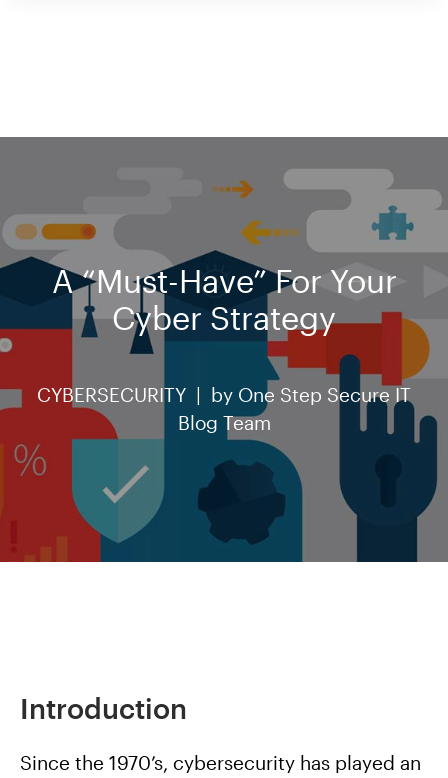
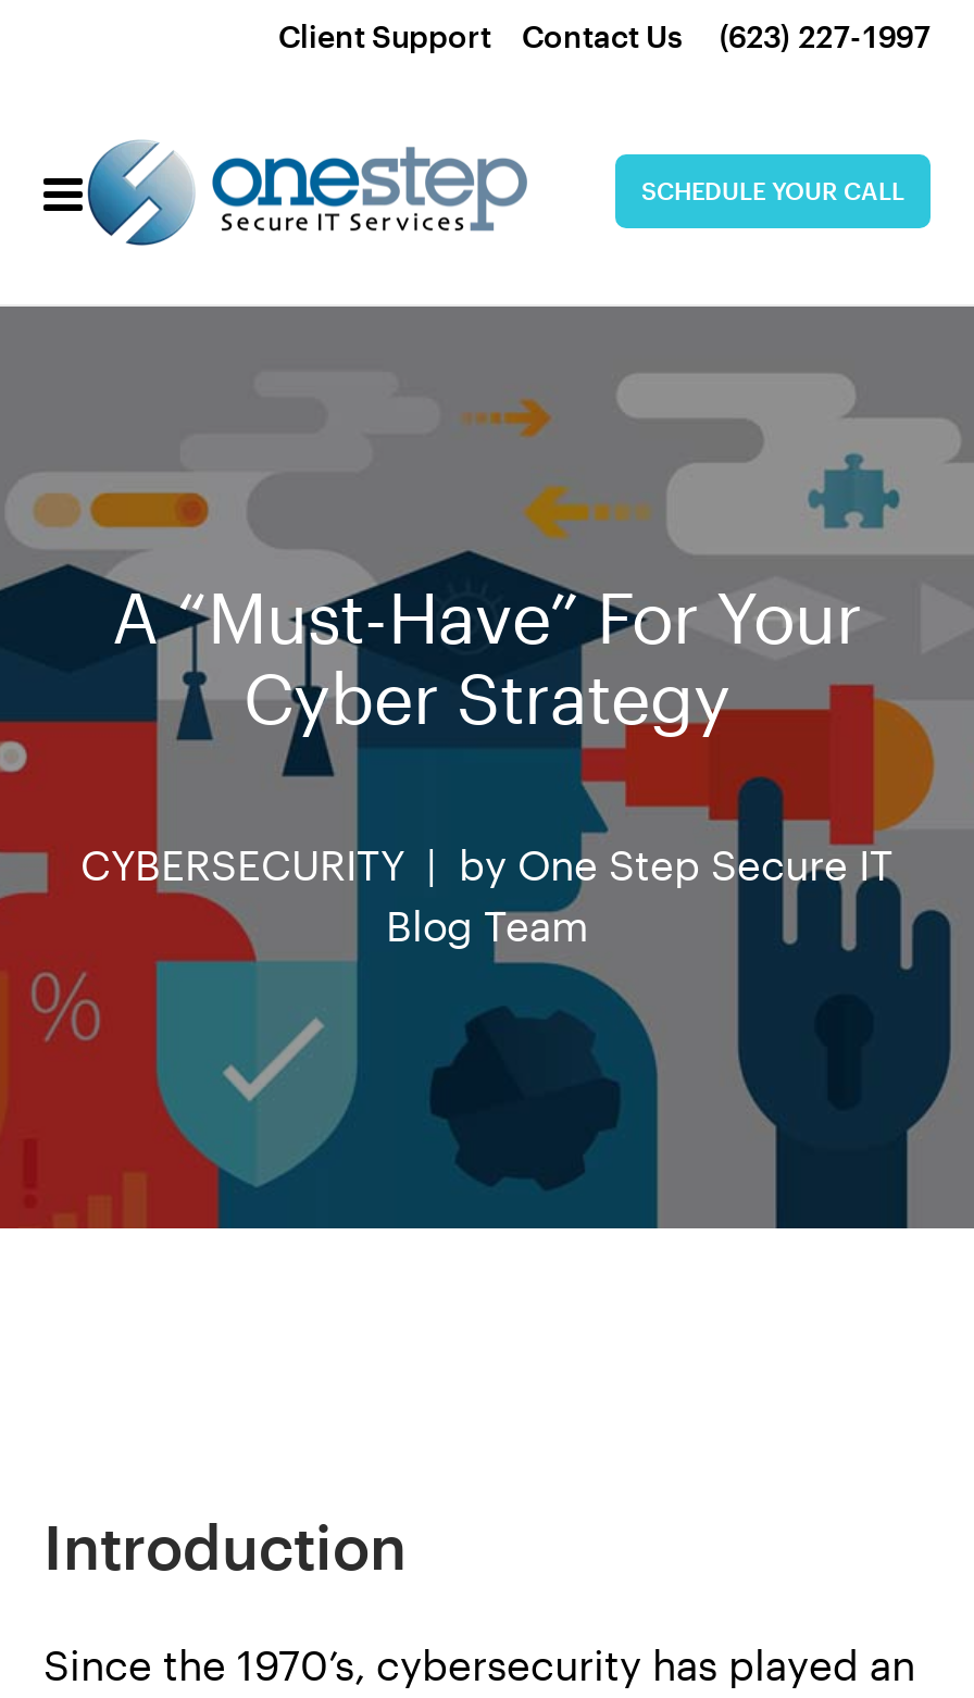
+ [image]

+ [image]

+ Client Support
+ Contact Us
+ (623) 227-1997

+ SCHEDULE YOUR CALL
